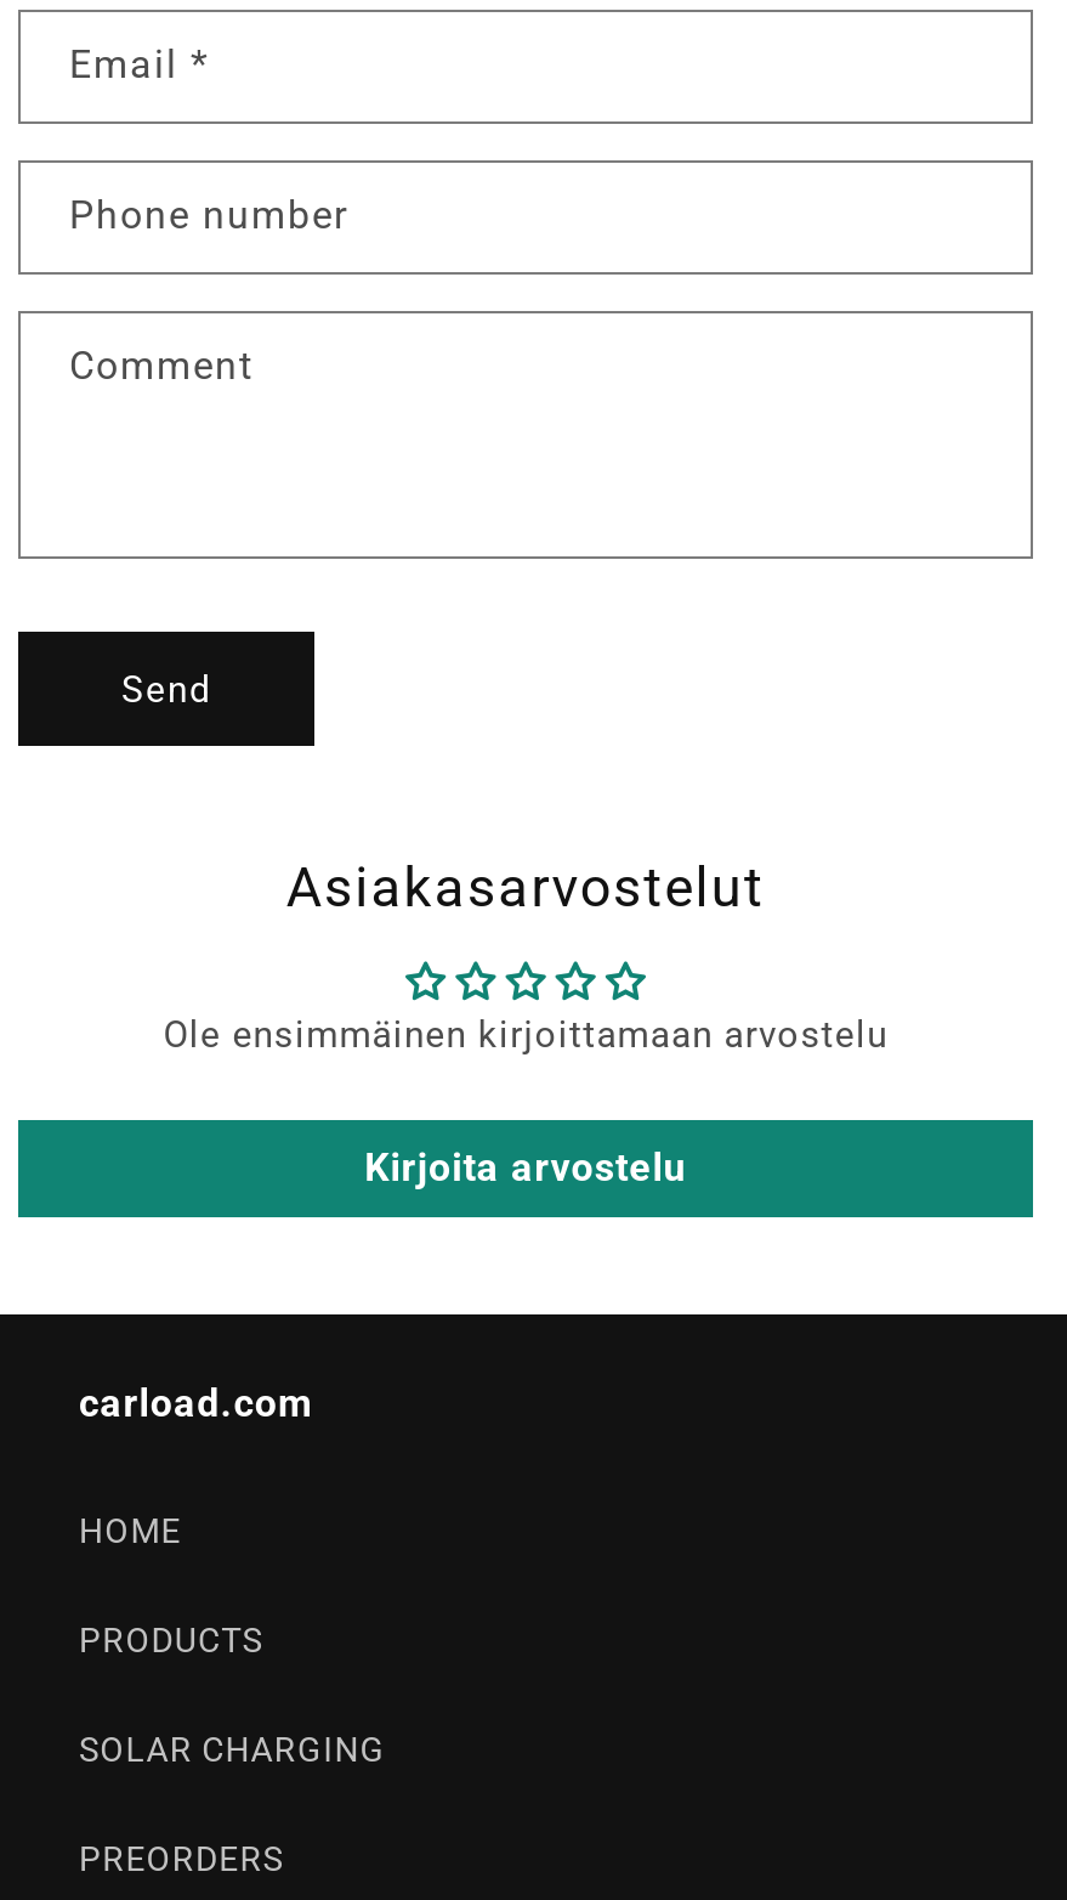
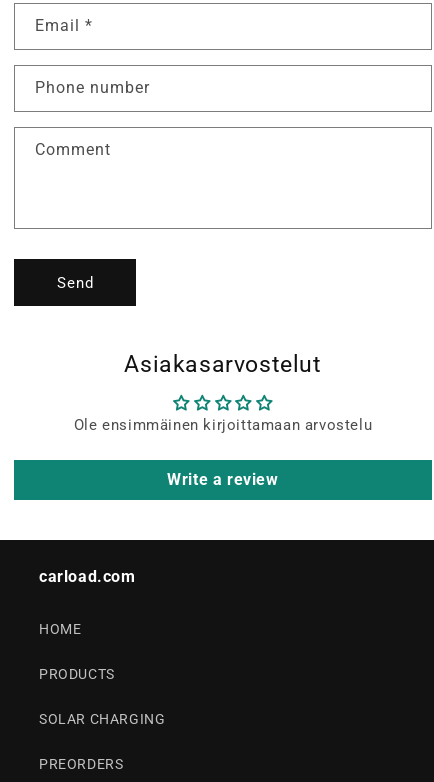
- Kirjoita arvostelu
+ Write a review
